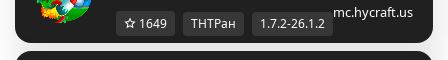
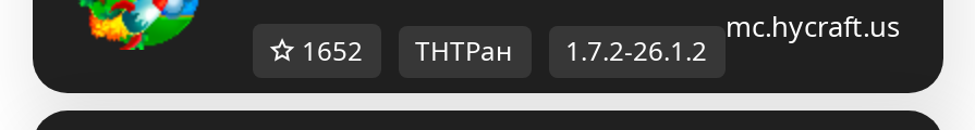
- 1649 ТНТРан 1.7.2-26.1.2
+ 1652 ТНТРан 1.7.2-26.1.2
